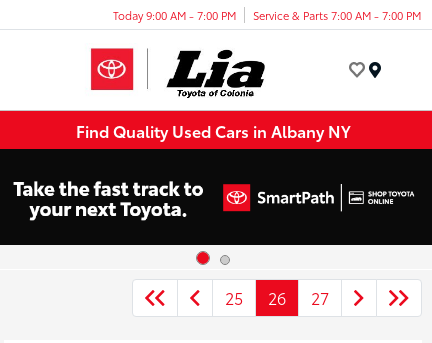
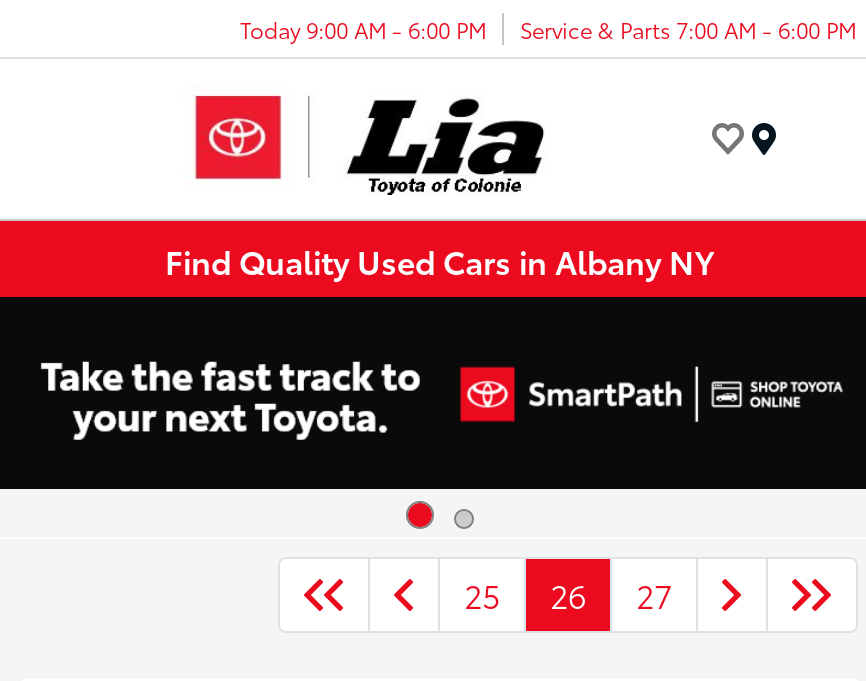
- Today 9:00 AM - 7:00 PM
+ Today 9:00 AM - 6:00 PM

- Service & Parts 7:00 AM - 7:00 PM
+ Service & Parts 7:00 AM - 6:00 PM
